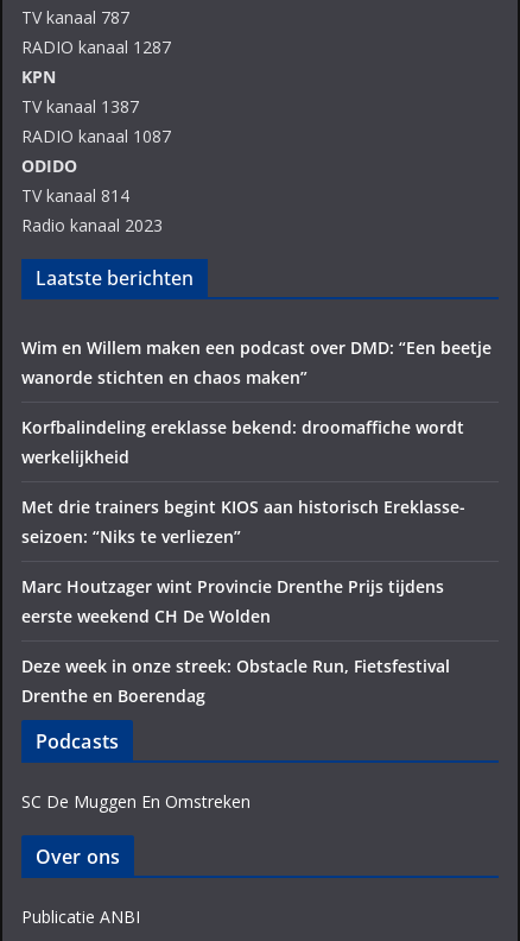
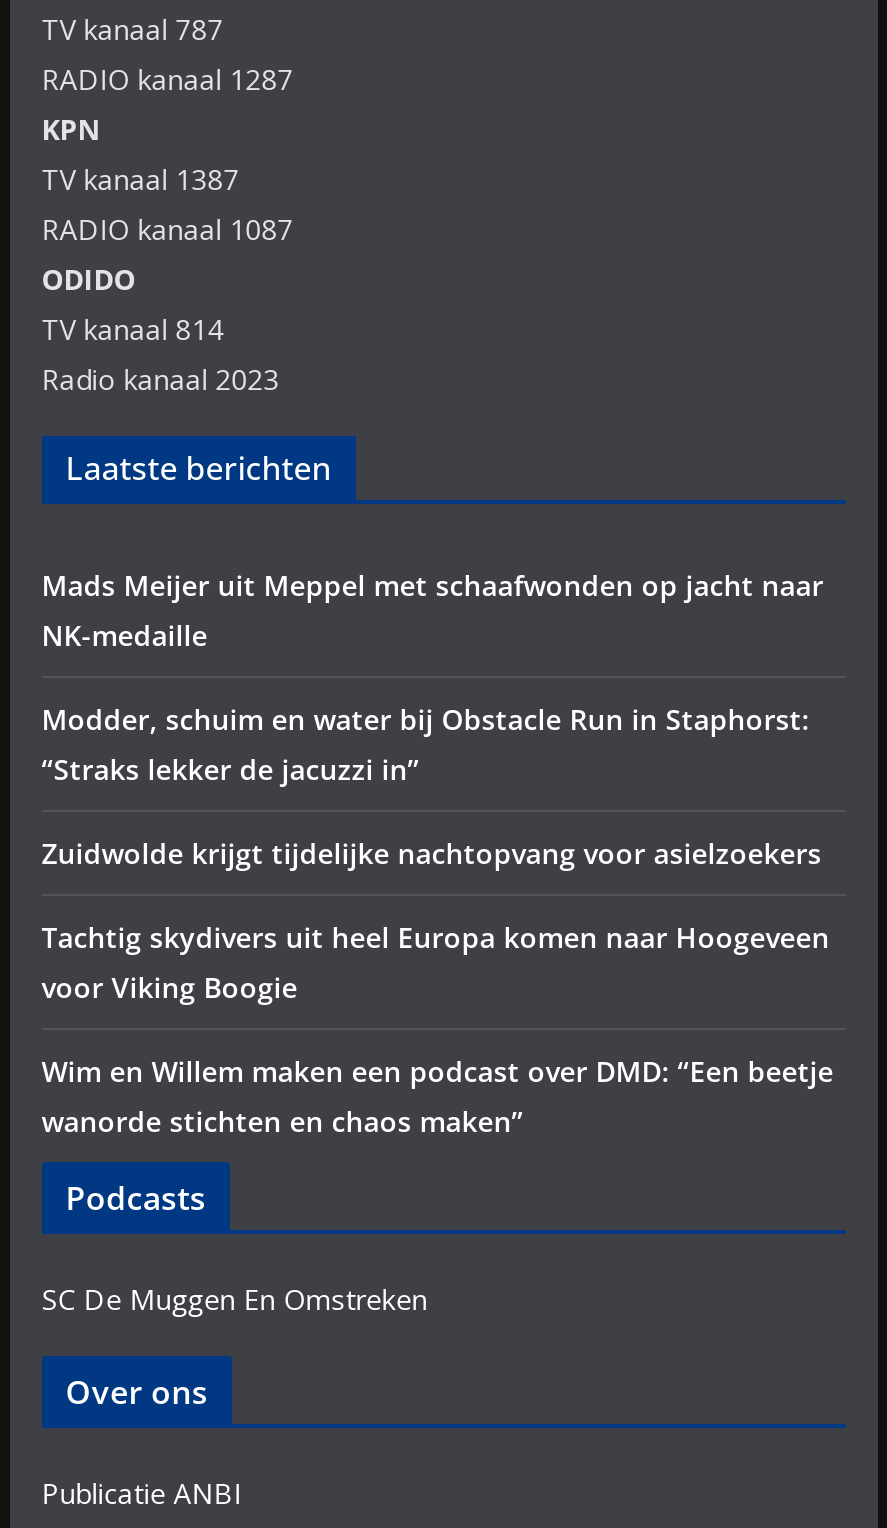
+ Mads Meijer uit Meppel met schaafwonden op jacht naar
+ NK-medaille
+ Modder, schuim en water bij Obstacle Run in Staphorst:
+ “Straks lekker de jacuzzi in”
+ Zuidwolde krijgt tijdelijke nachtopvang voor asielzoekers
+ Tachtig skydivers uit heel Europa komen naar Hoogeveen
+ voor Viking Boogie

moved down: Wim en Willem maken een podcast over DMD: “Een beetje | wanorde stichten en chaos maken”

- Korfbalindeling ereklasse bekend: droomaffiche wordt
- werkelijkheid
- Met drie trainers begint KIOS aan historisch Ereklasse-
- seizoen: “Niks te verliezen”
- Marc Houtzager wint Provincie Drenthe Prijs tijdens
- eerste weekend CH De Wolden
- Deze week in onze streek: Obstacle Run, Fietsfestival
- Drenthe en Boerendag
